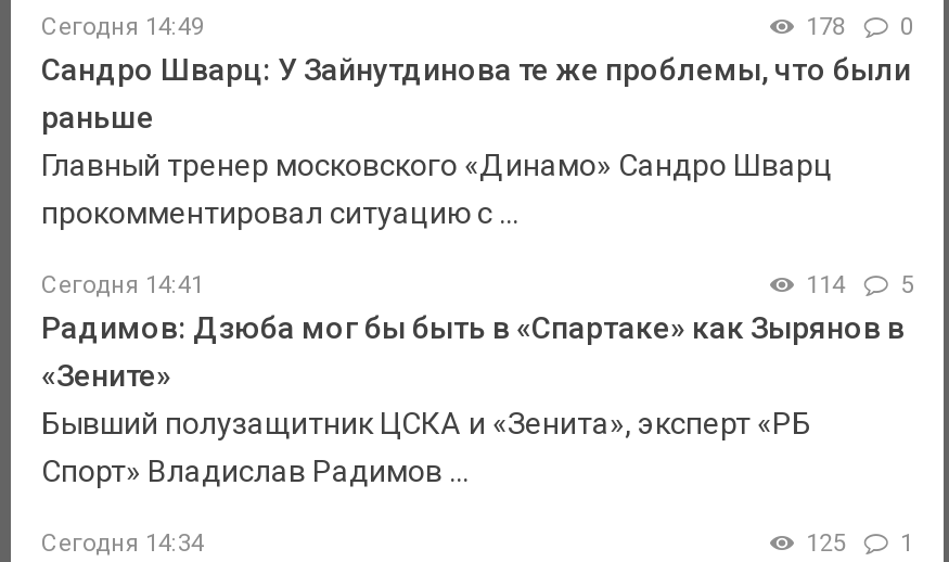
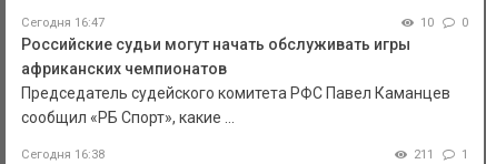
- Сегодня 14:49
- 178
+ Сегодня 16:47
+ 10

- Сандро Шварц: У Зайнутдинова те же проблемы, что были
- раньше
- Главный тренер московского «Динамо» Сандро Шварц
- прокомментировал ситуацию с ...
- Сегодня 14:41
- 114
- 5
- Радимов: Дзюба мог бы быть в «Спартаке» как Зырянов в
- «Зените»
- Бывший полузащитник ЦСКА и «Зенита», эксперт «РБ
- Спорт» Владислав Радимов ...
- Сегодня 14:34
- 125
+ Российские судьи могут начать обслуживать игры
+ африканских чемпионатов
+ Председатель судейского комитета РФС Павел Каманцев
+ сообщил «РБ Спорт», какие ...
+ Сегодня 16:38
+ 211
